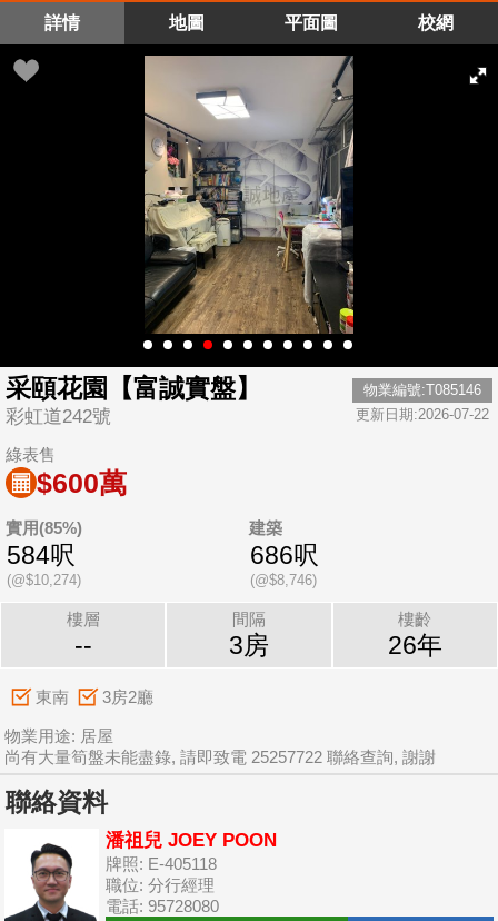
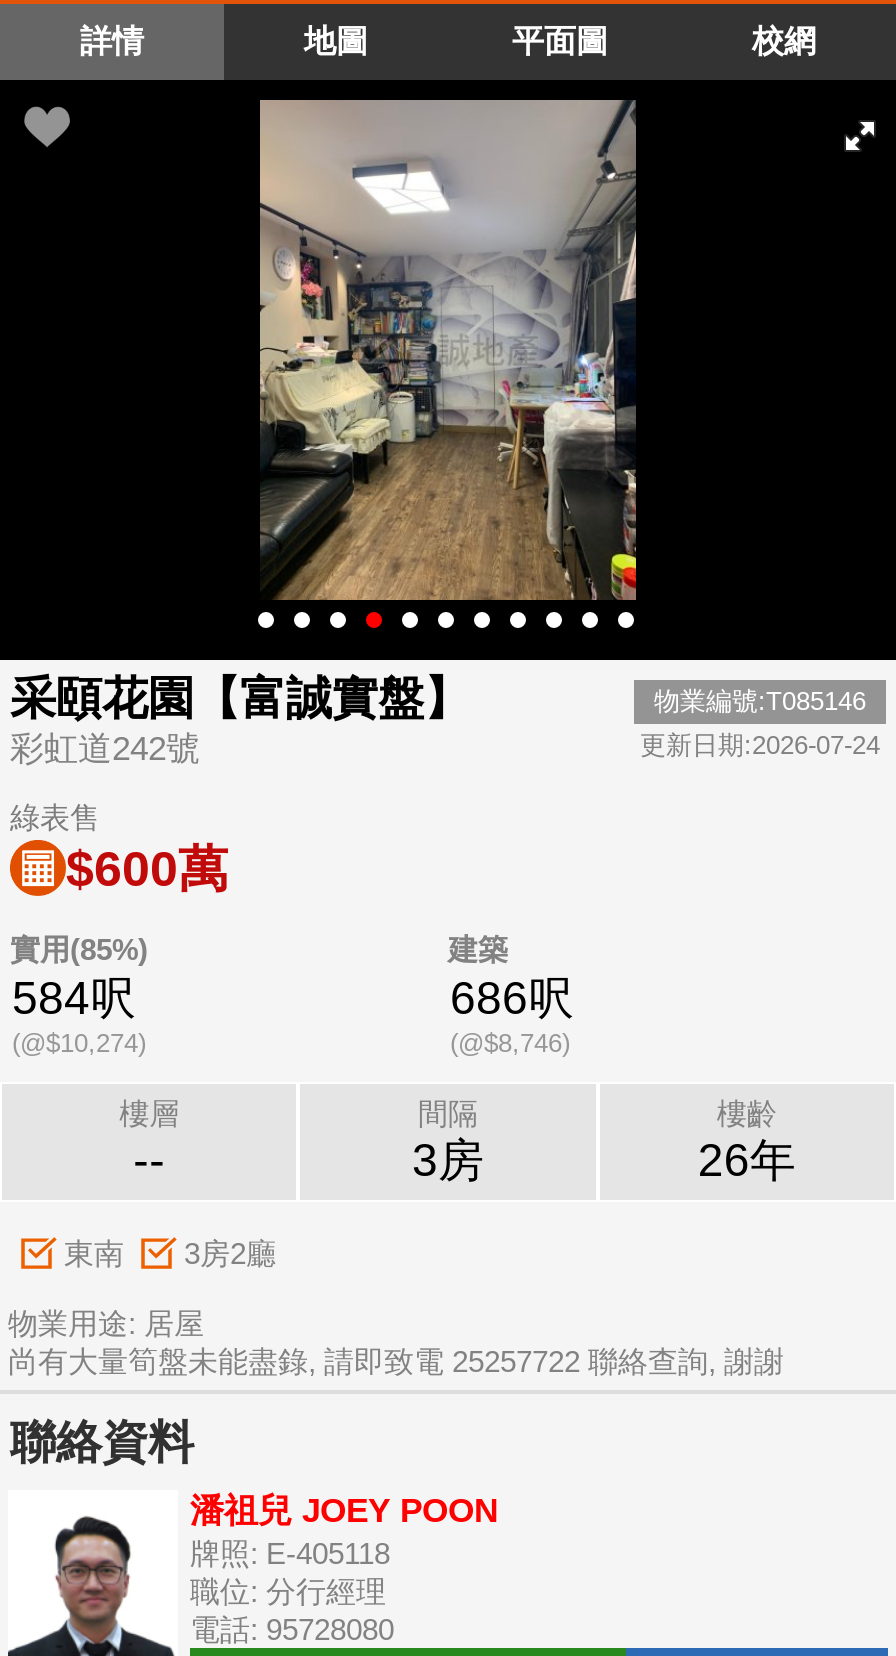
- 更新日期:2026-07-22
+ 更新日期:2026-07-24
